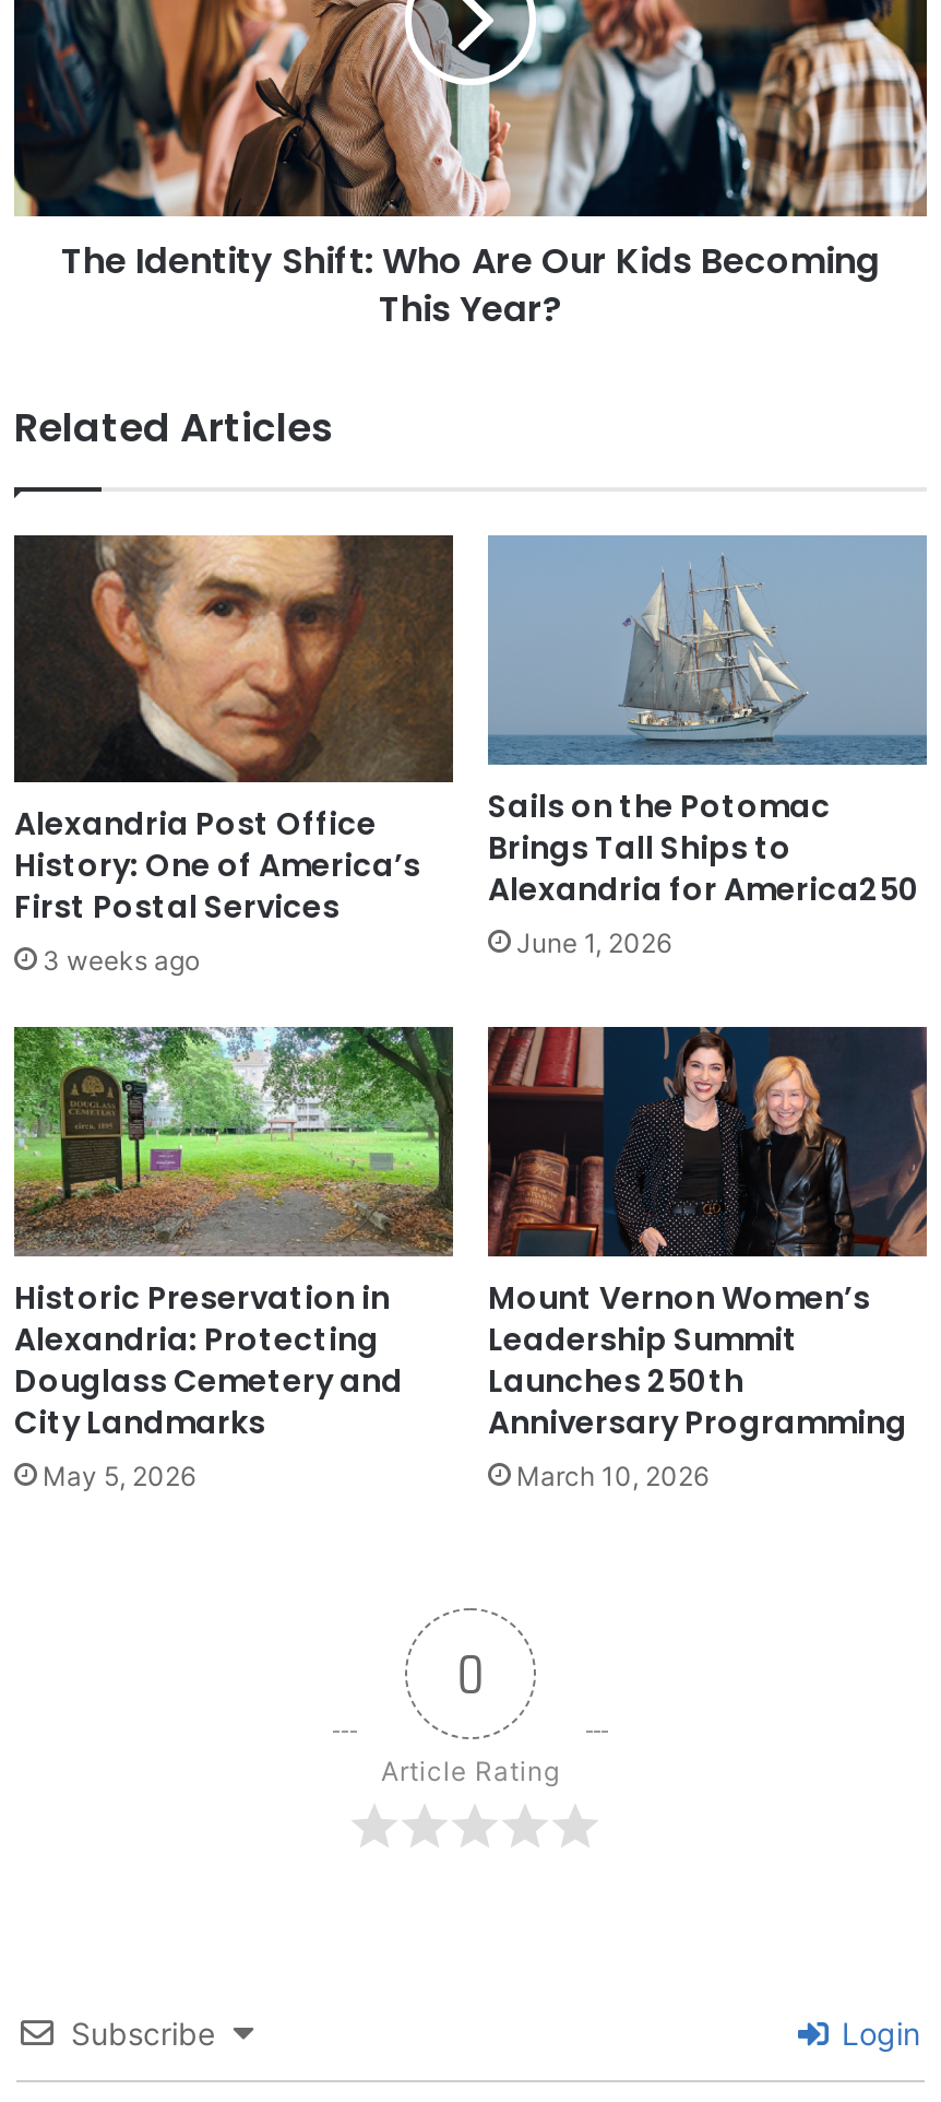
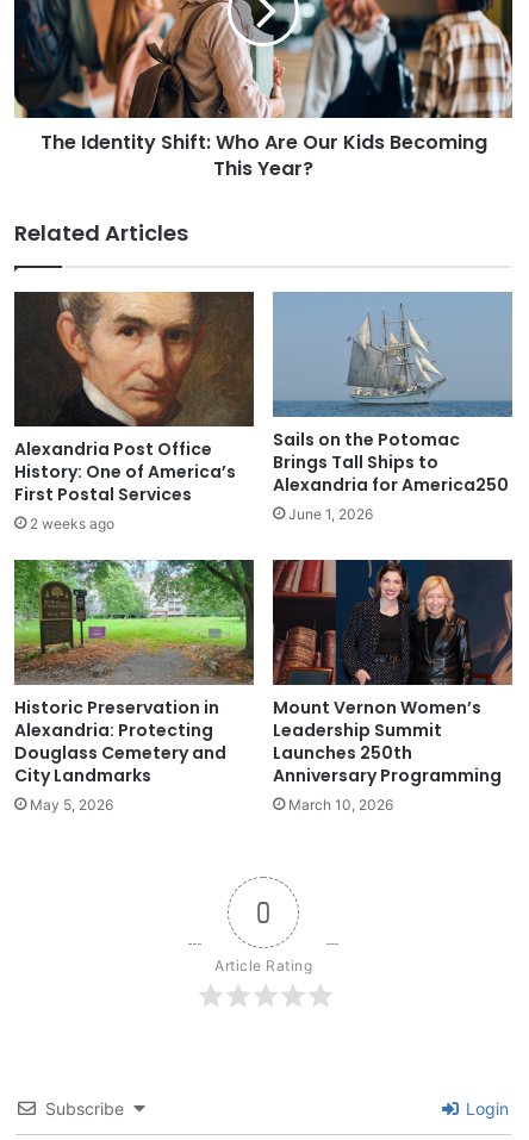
- 3 weeks ago
+ 2 weeks ago
